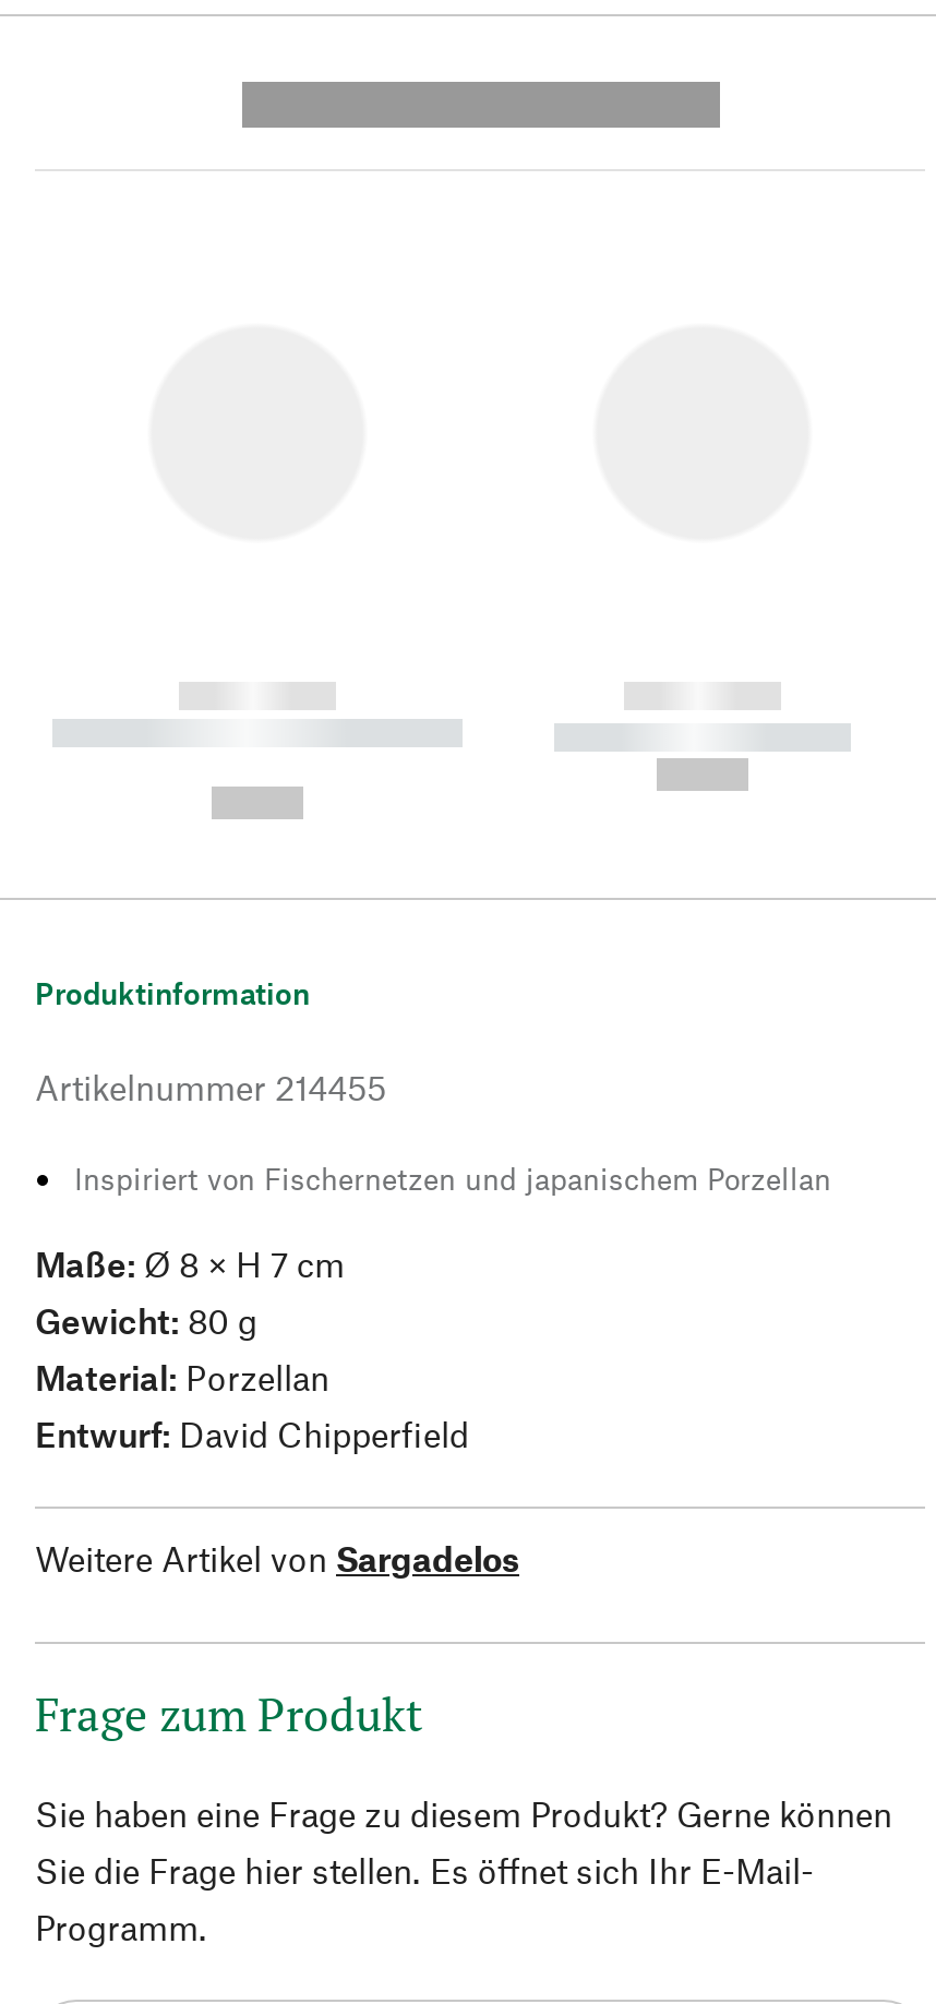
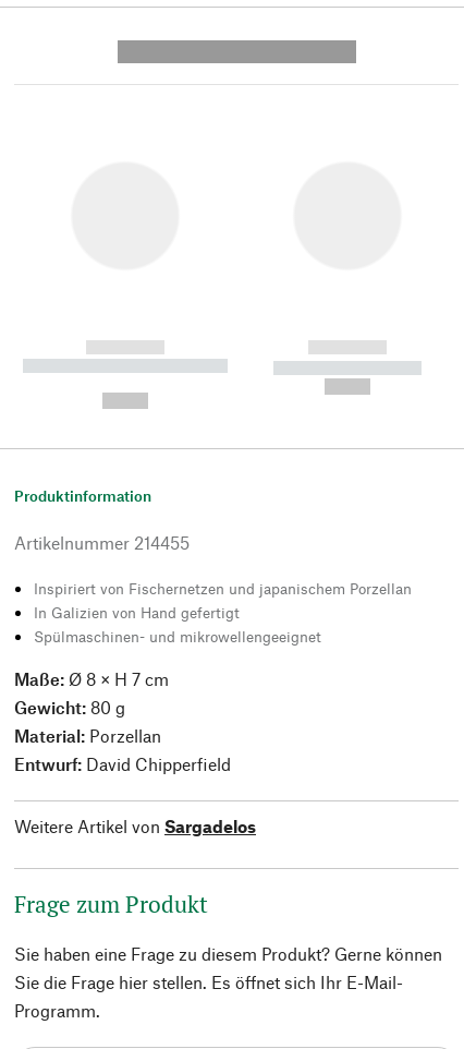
+ In Galizien von Hand gefertigt
+ Spülmaschinen- und mikrowellengeeignet
